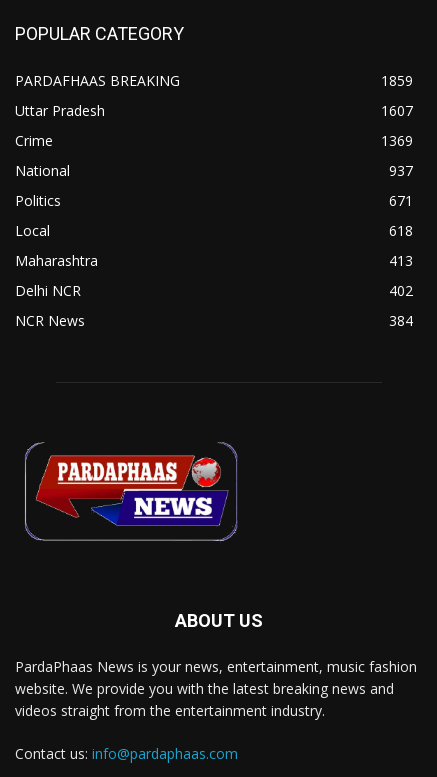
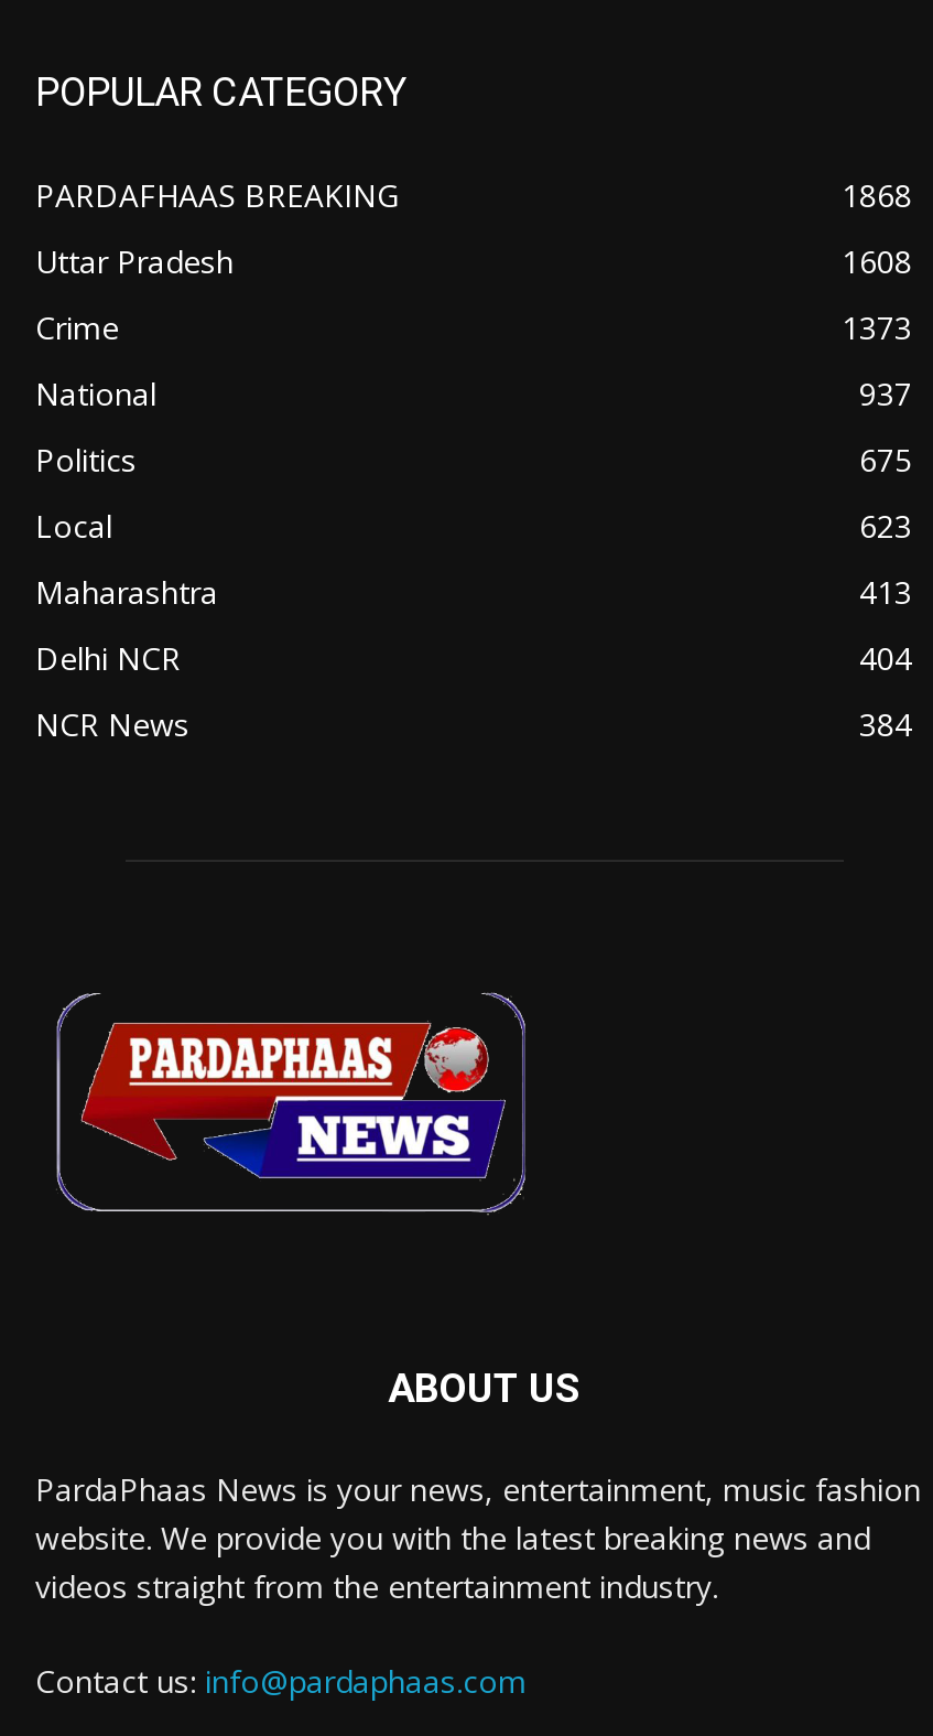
- 1859
+ 1868

- 1607
+ 1608

- 1369
+ 1373

- 671
+ 675

- 618
+ 623

- 402
+ 404
